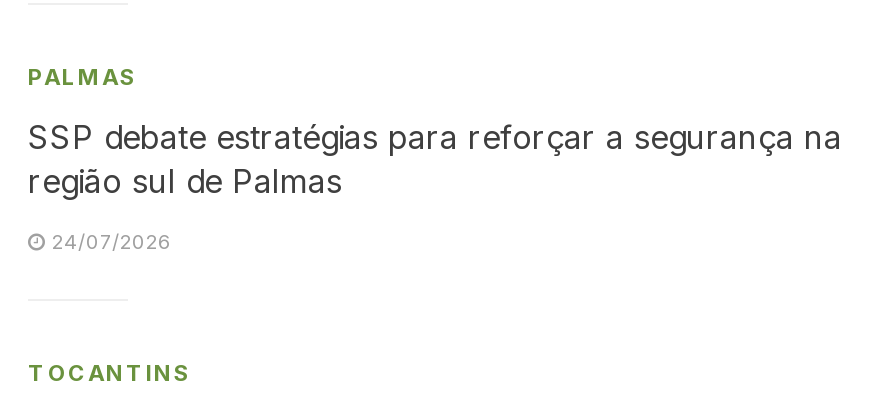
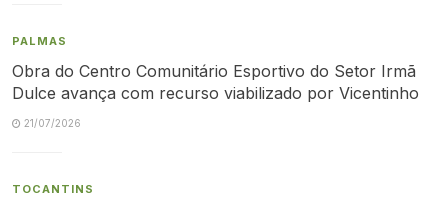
- SSP debate estratégias para reforçar a segurança na
- região sul de Palmas
+ Obra do Centro Comunitário Esportivo do Setor Irmã
+ Dulce avança com recurso viabilizado por Vicentinho

- 24/07/2026
+ 21/07/2026
